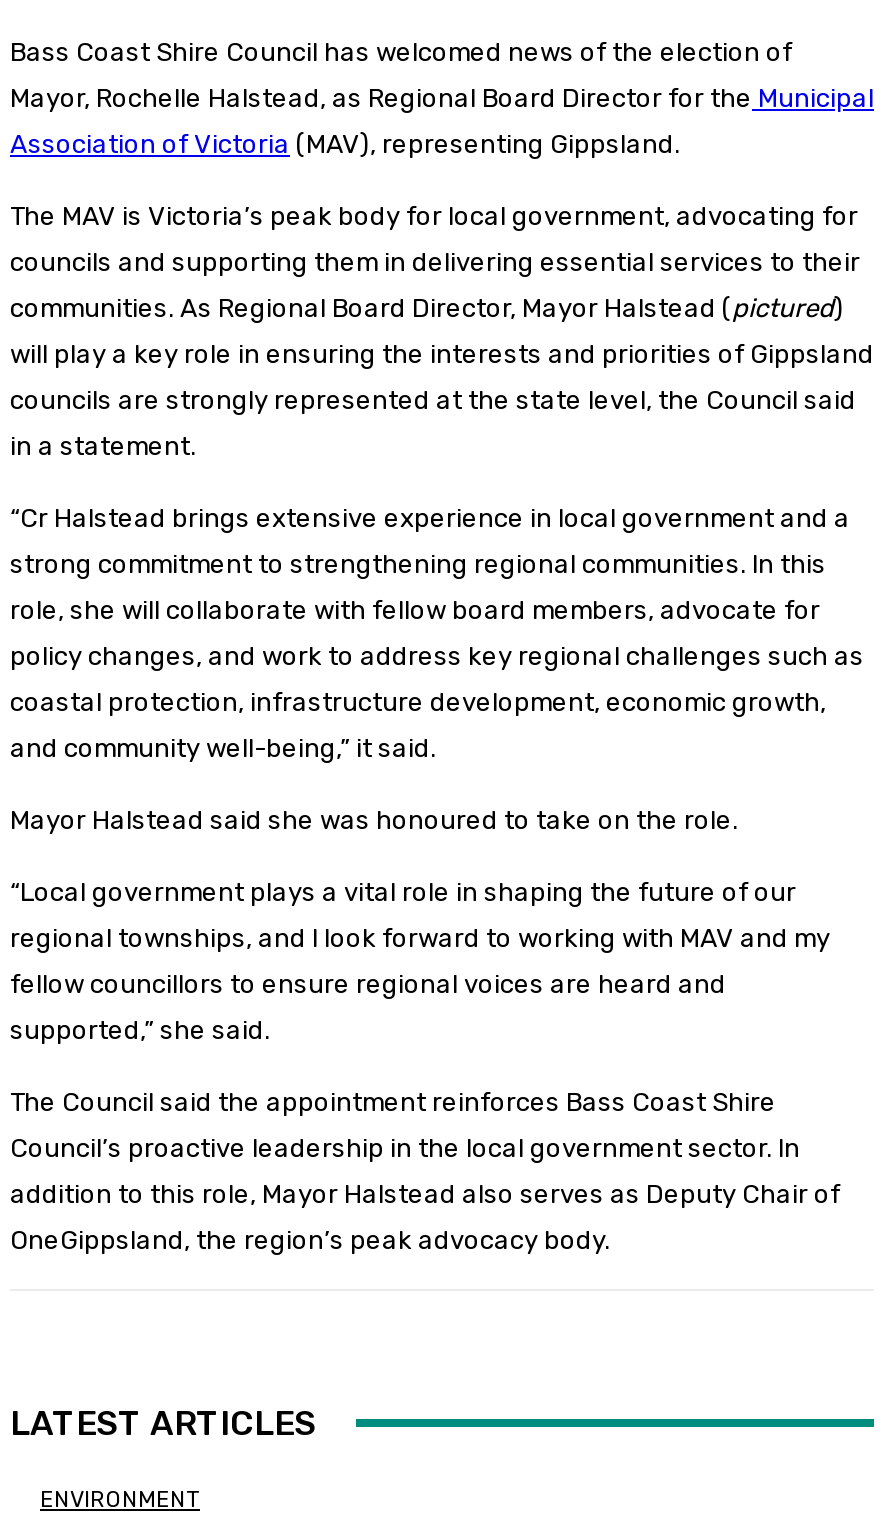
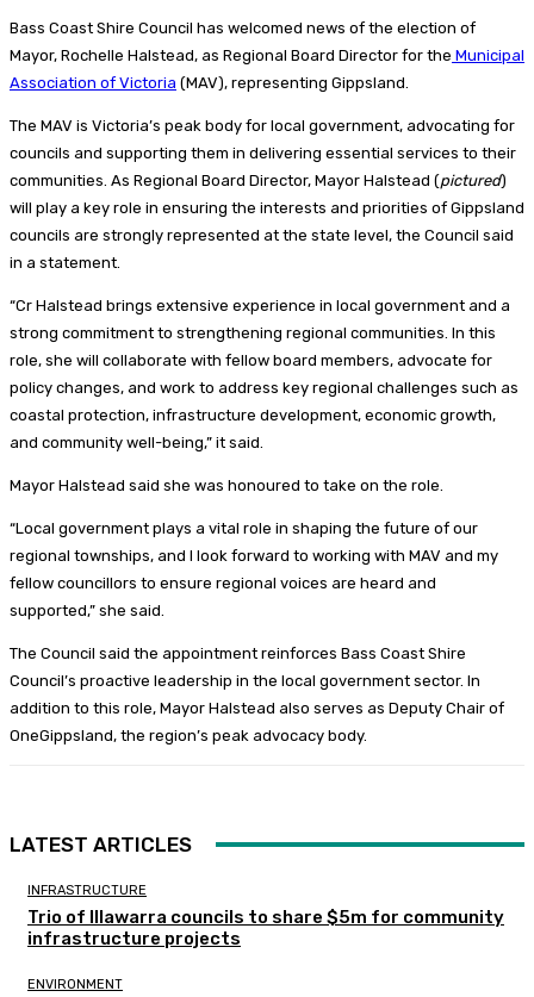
+ INFRASTRUCTURE
+ Trio of Illawarra councils to share $5m for community
+ infrastructure projects
